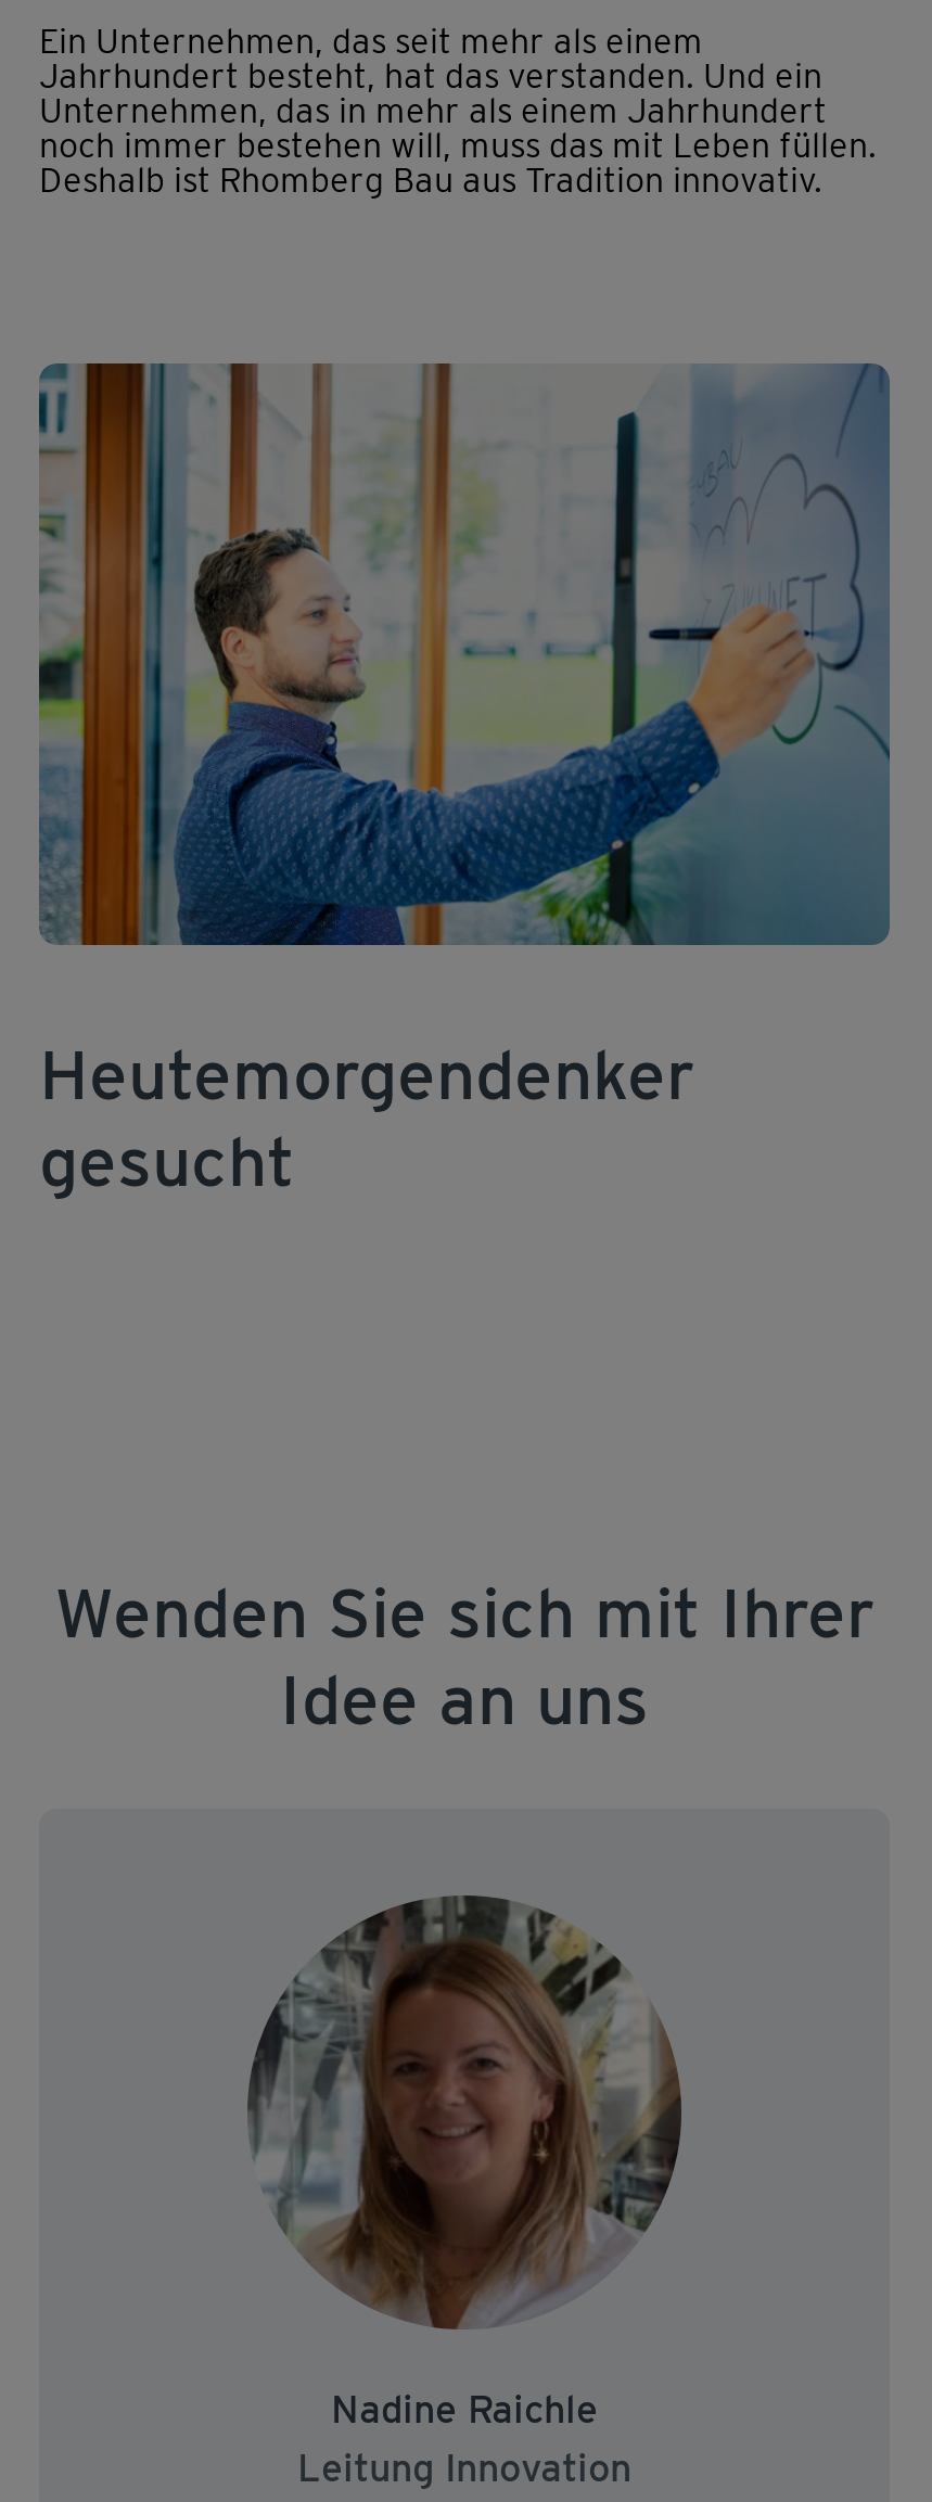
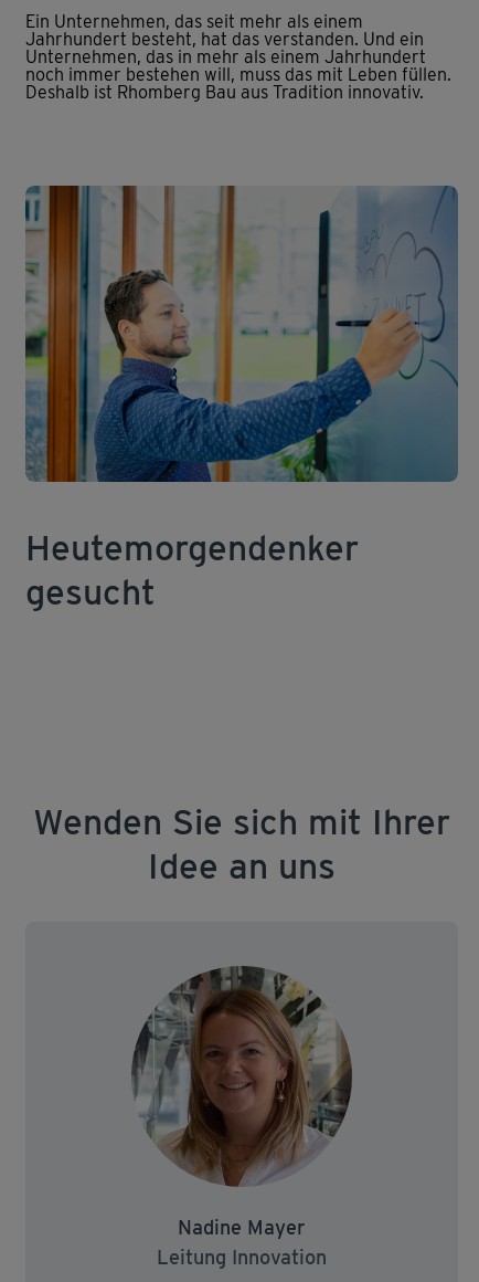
- Nadine Raichle
+ Nadine Mayer
